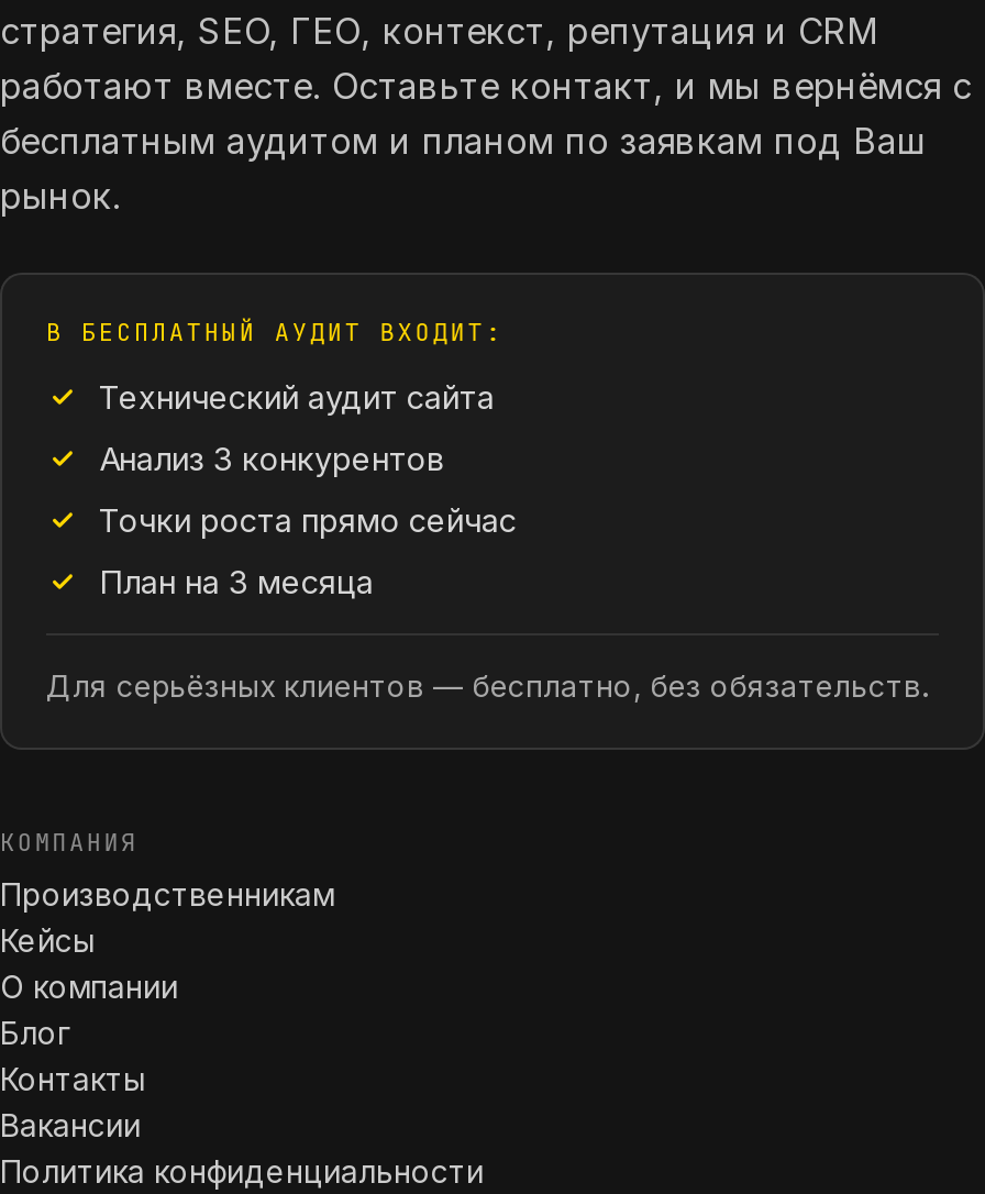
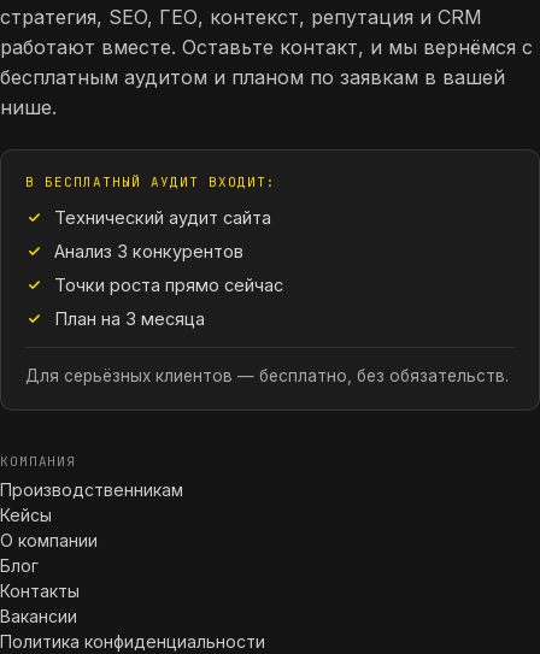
- бесплатным аудитом и планом по заявкам под Ваш
- рынок.
+ бесплатным аудитом и планом по заявкам в вашей
+ нише.
